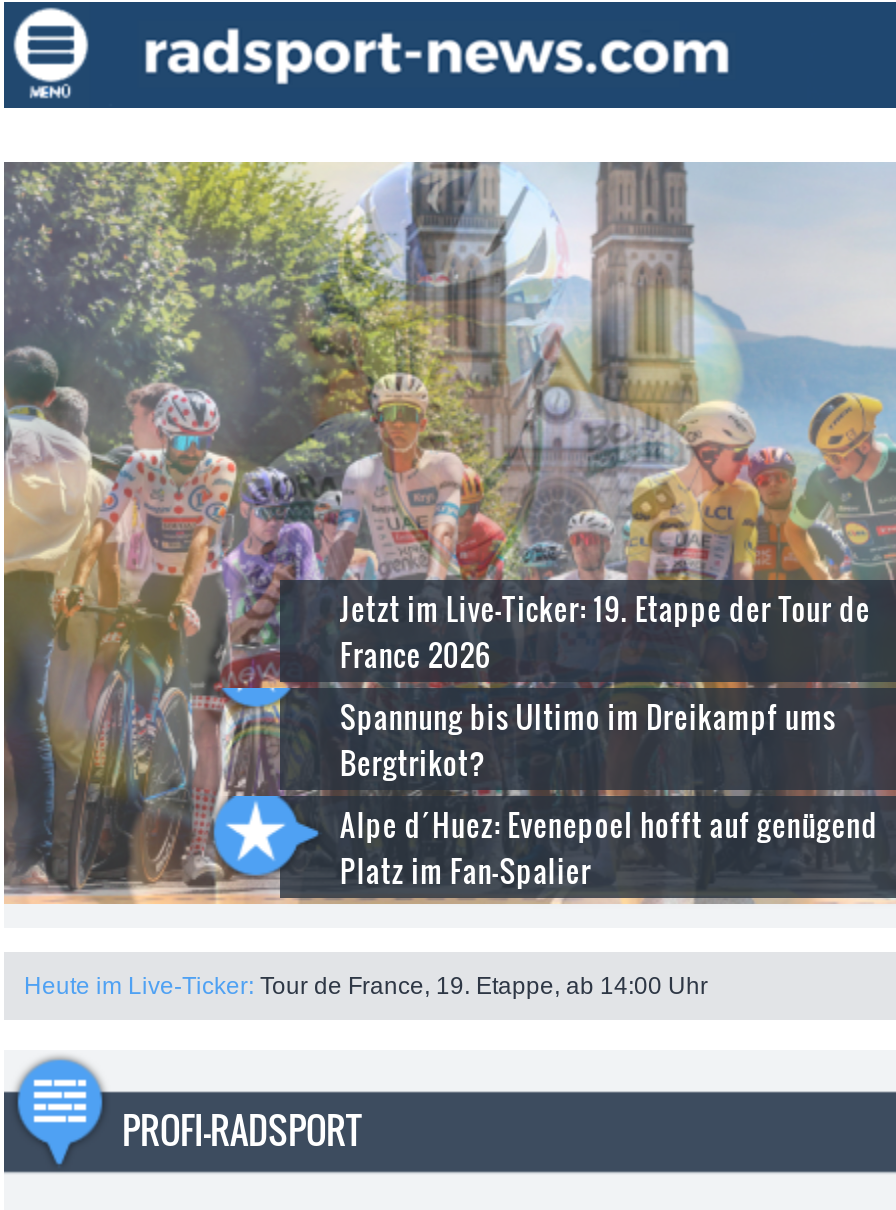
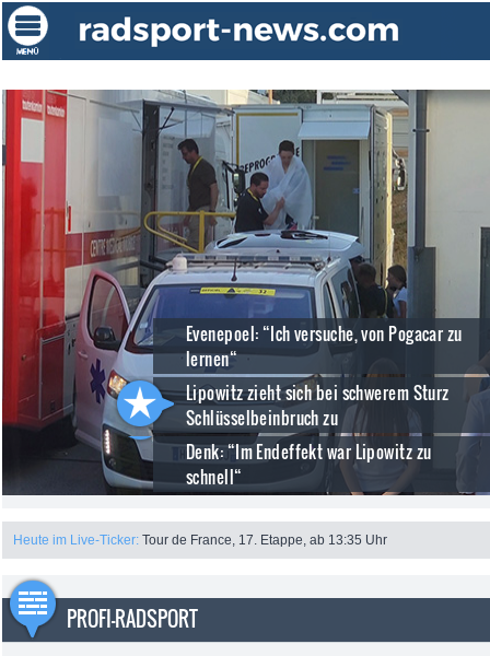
- [image]
- Jetzt im Live-Ticker: 19. Etappe der Tour de
- France 2026
+ [image]
+ Evenepoel: “Ich versuche, von Pogacar zu
+ lernen“

- Spannung bis Ultimo im Dreikampf ums
- Bergtrikot?
+ Lipowitz zieht sich bei schwerem Sturz
+ Schlüsselbeinbruch zu

- Alpe d´Huez: Evenepoel hofft auf genügend
- Platz im Fan-Spalier
+ Denk: “Im Endeffekt war Lipowitz zu
+ schnell“

- Heute im Live-Ticker: Tour de France, 19. Etappe, ab 14:00 Uhr
+ Heute im Live-Ticker: Tour de France, 17. Etappe, ab 13:35 Uhr
